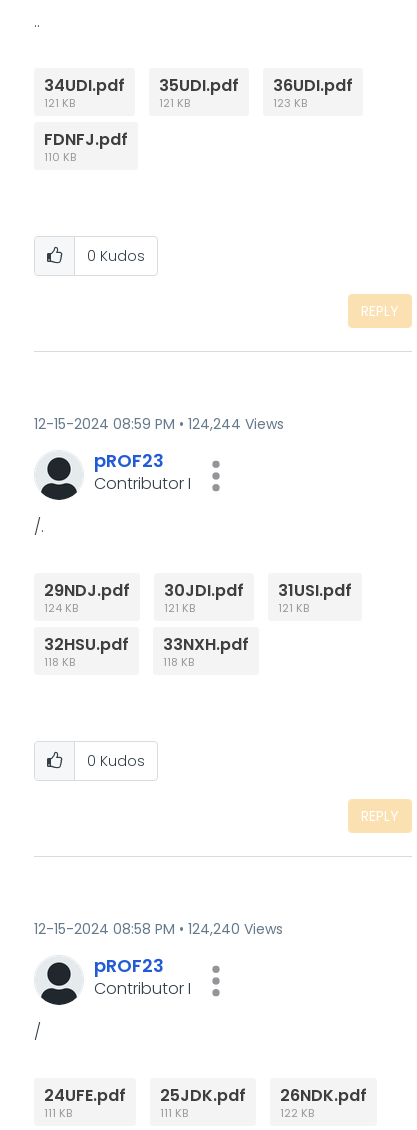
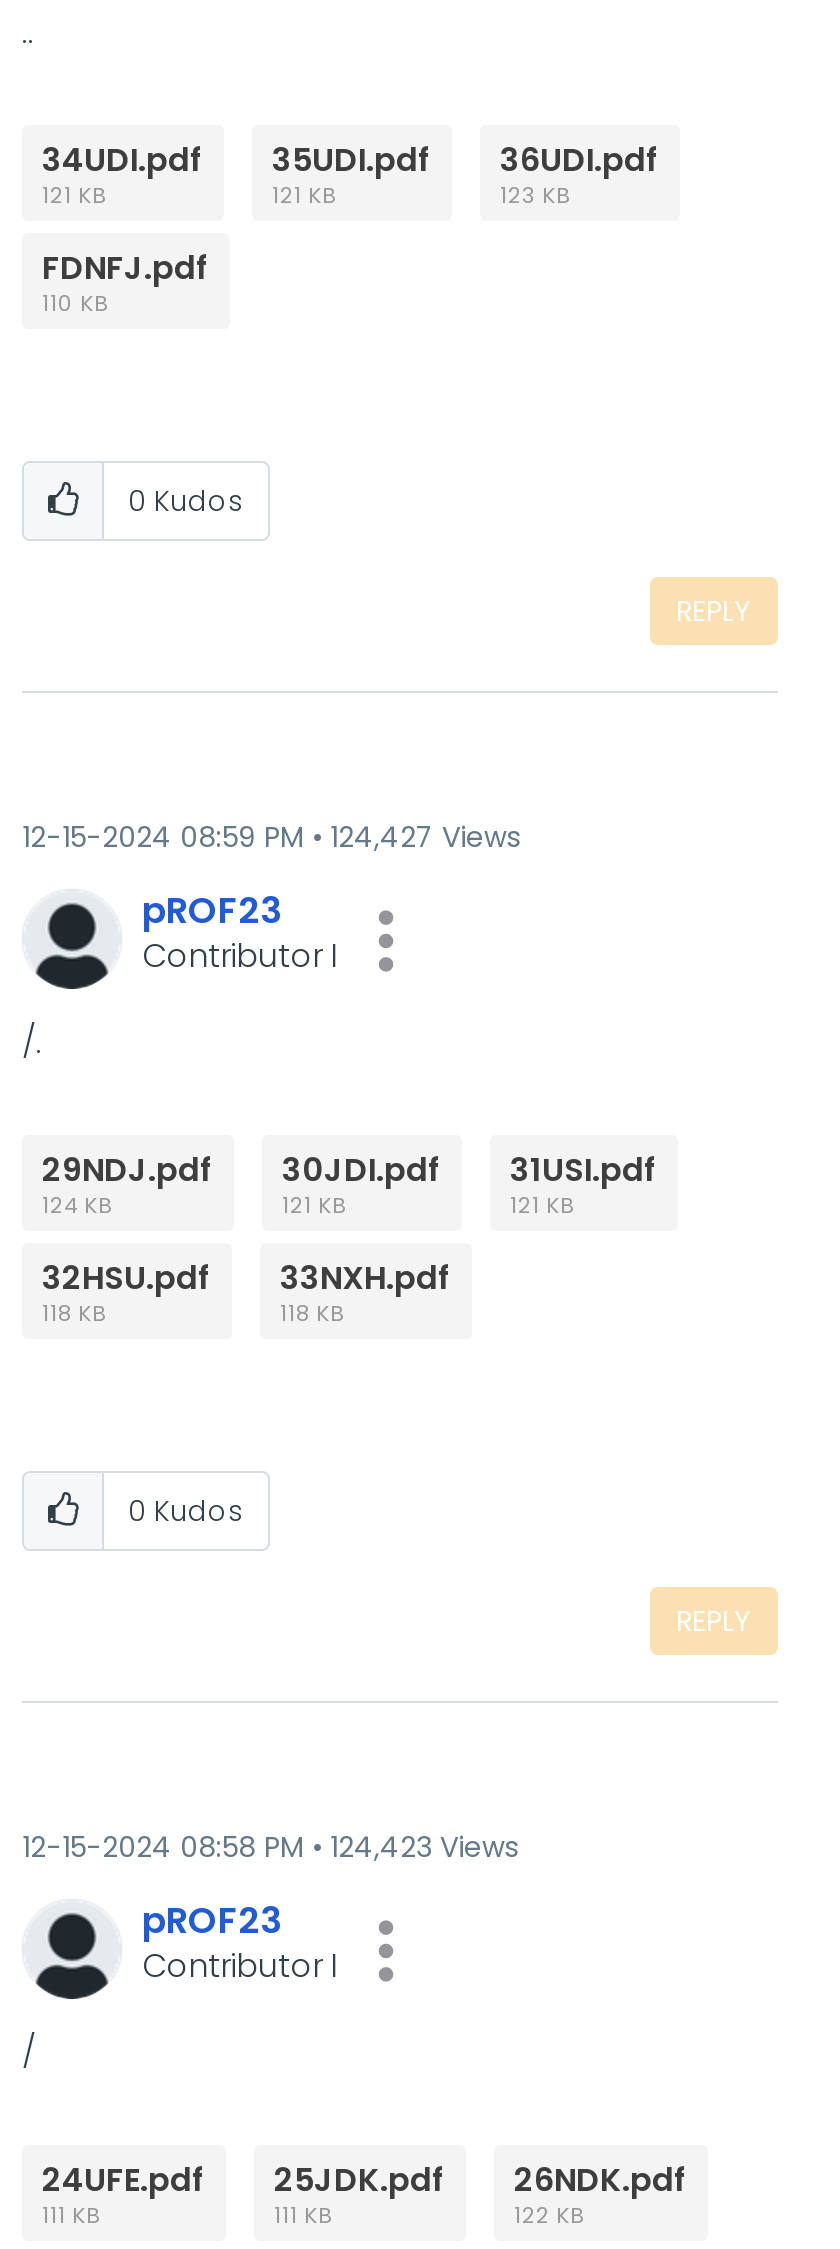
- 12-15-2024 08:59 PM 124,244 Views
+ 12-15-2024 08:59 PM 124,427 Views

- 12-15-2024 08:58 PM 124,240 Views
+ 12-15-2024 08:58 PM 124,423 Views
